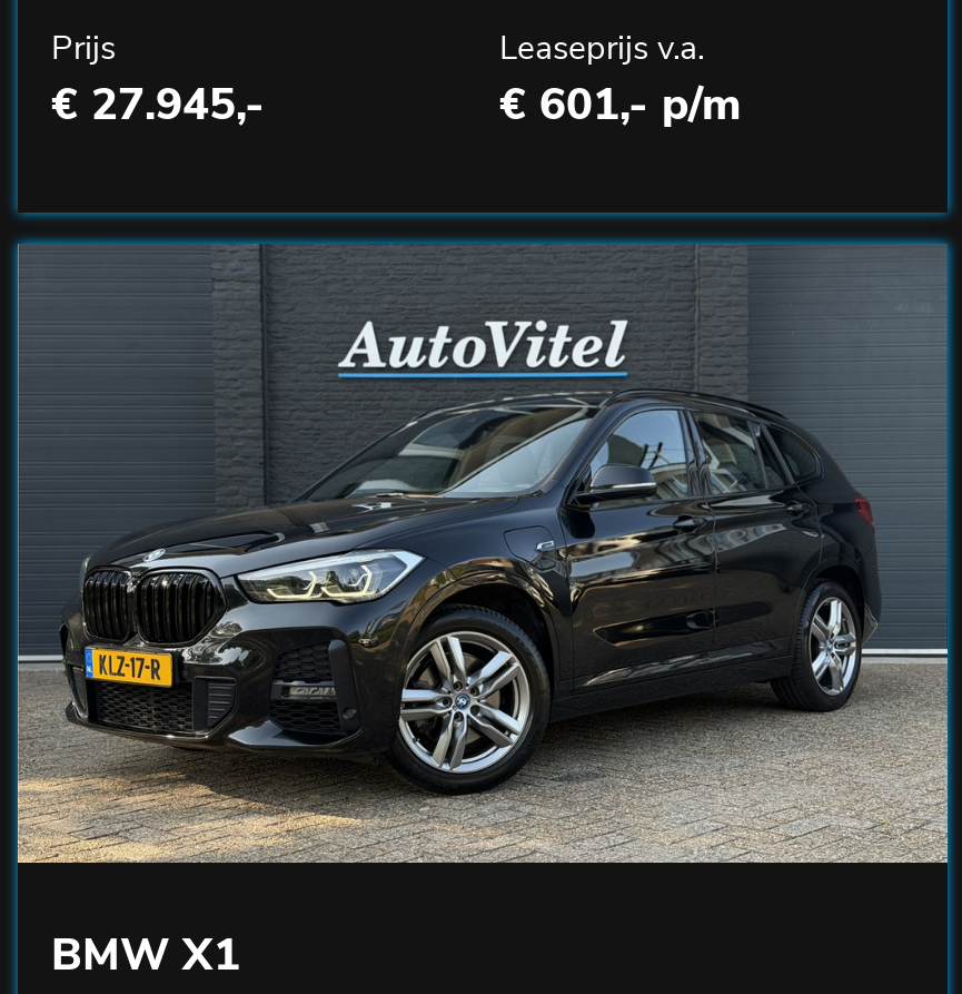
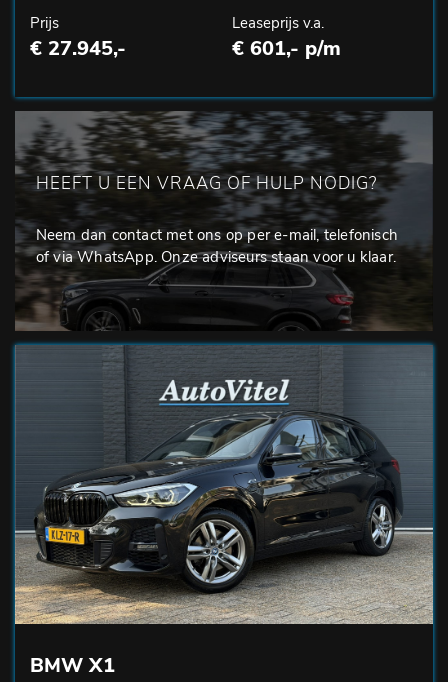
+ [image]
+ HEEFT U EEN VRAAG OF HULP NODIG?
+ Neem dan contact met ons op per e-mail, telefonisch
+ of via WhatsApp. Onze adviseurs staan voor u klaar.
